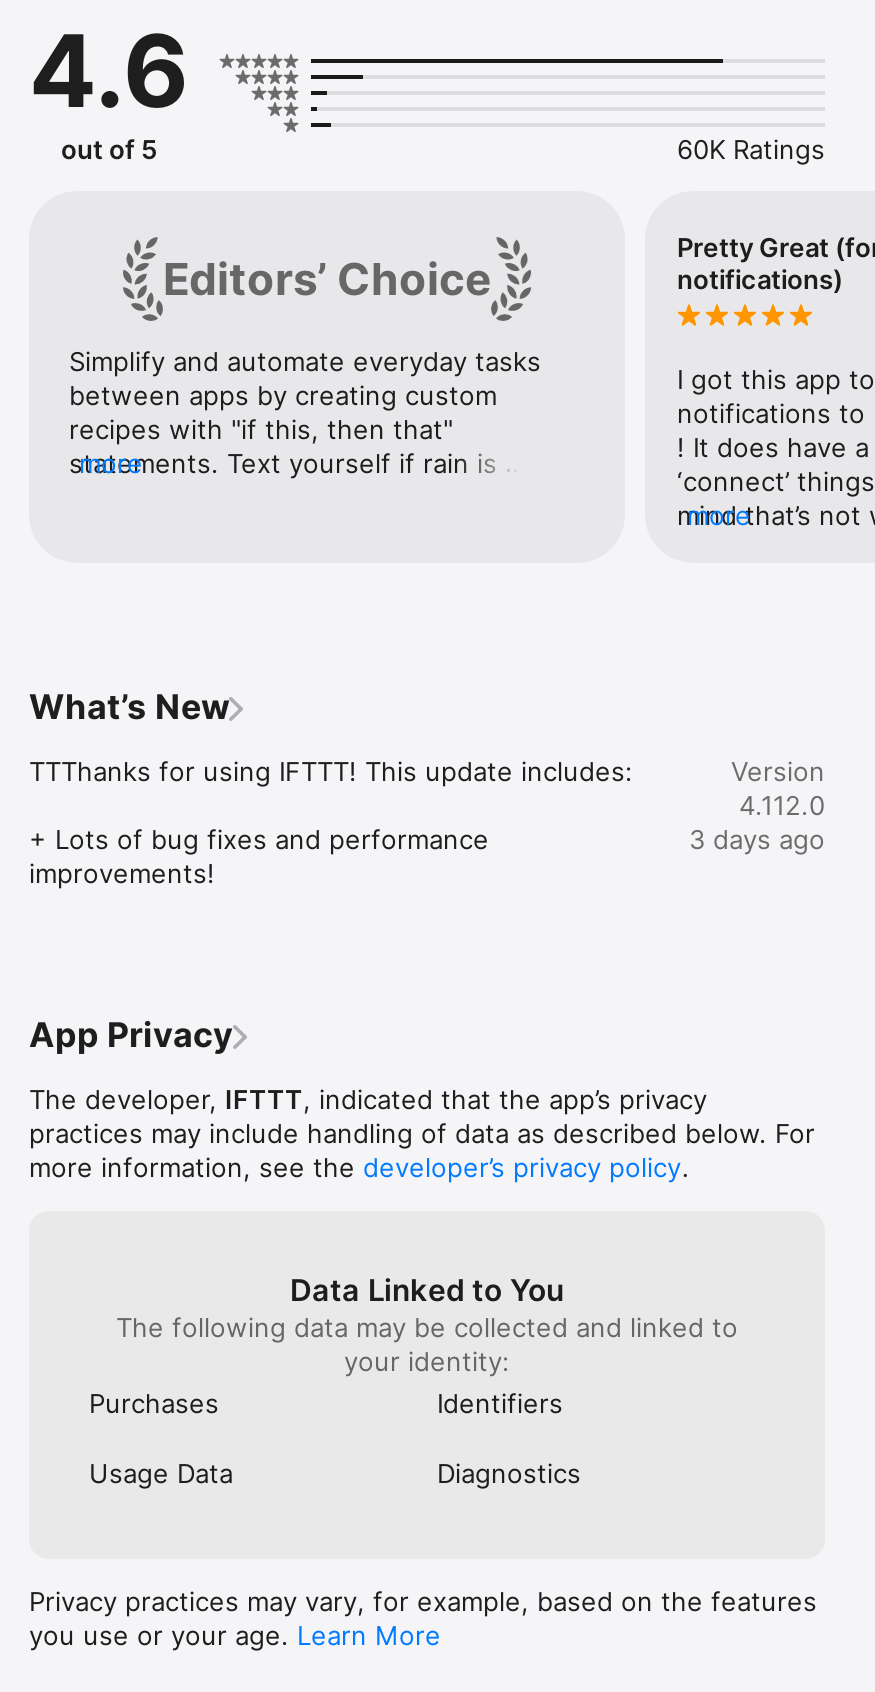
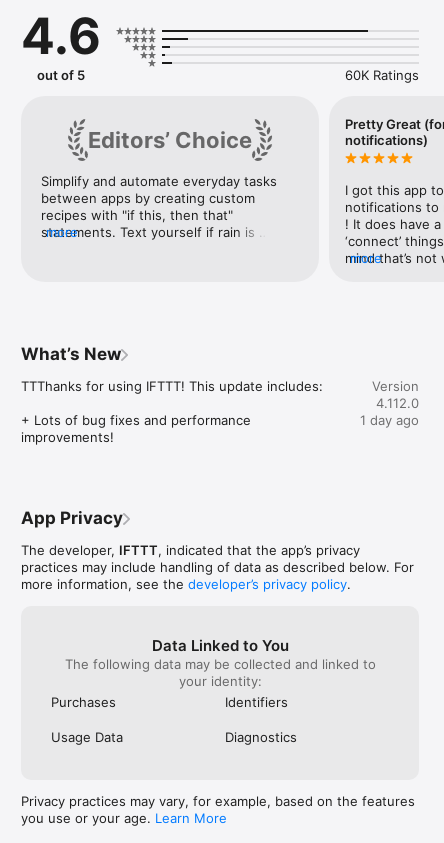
- 3 days ago
+ 1 day ago
